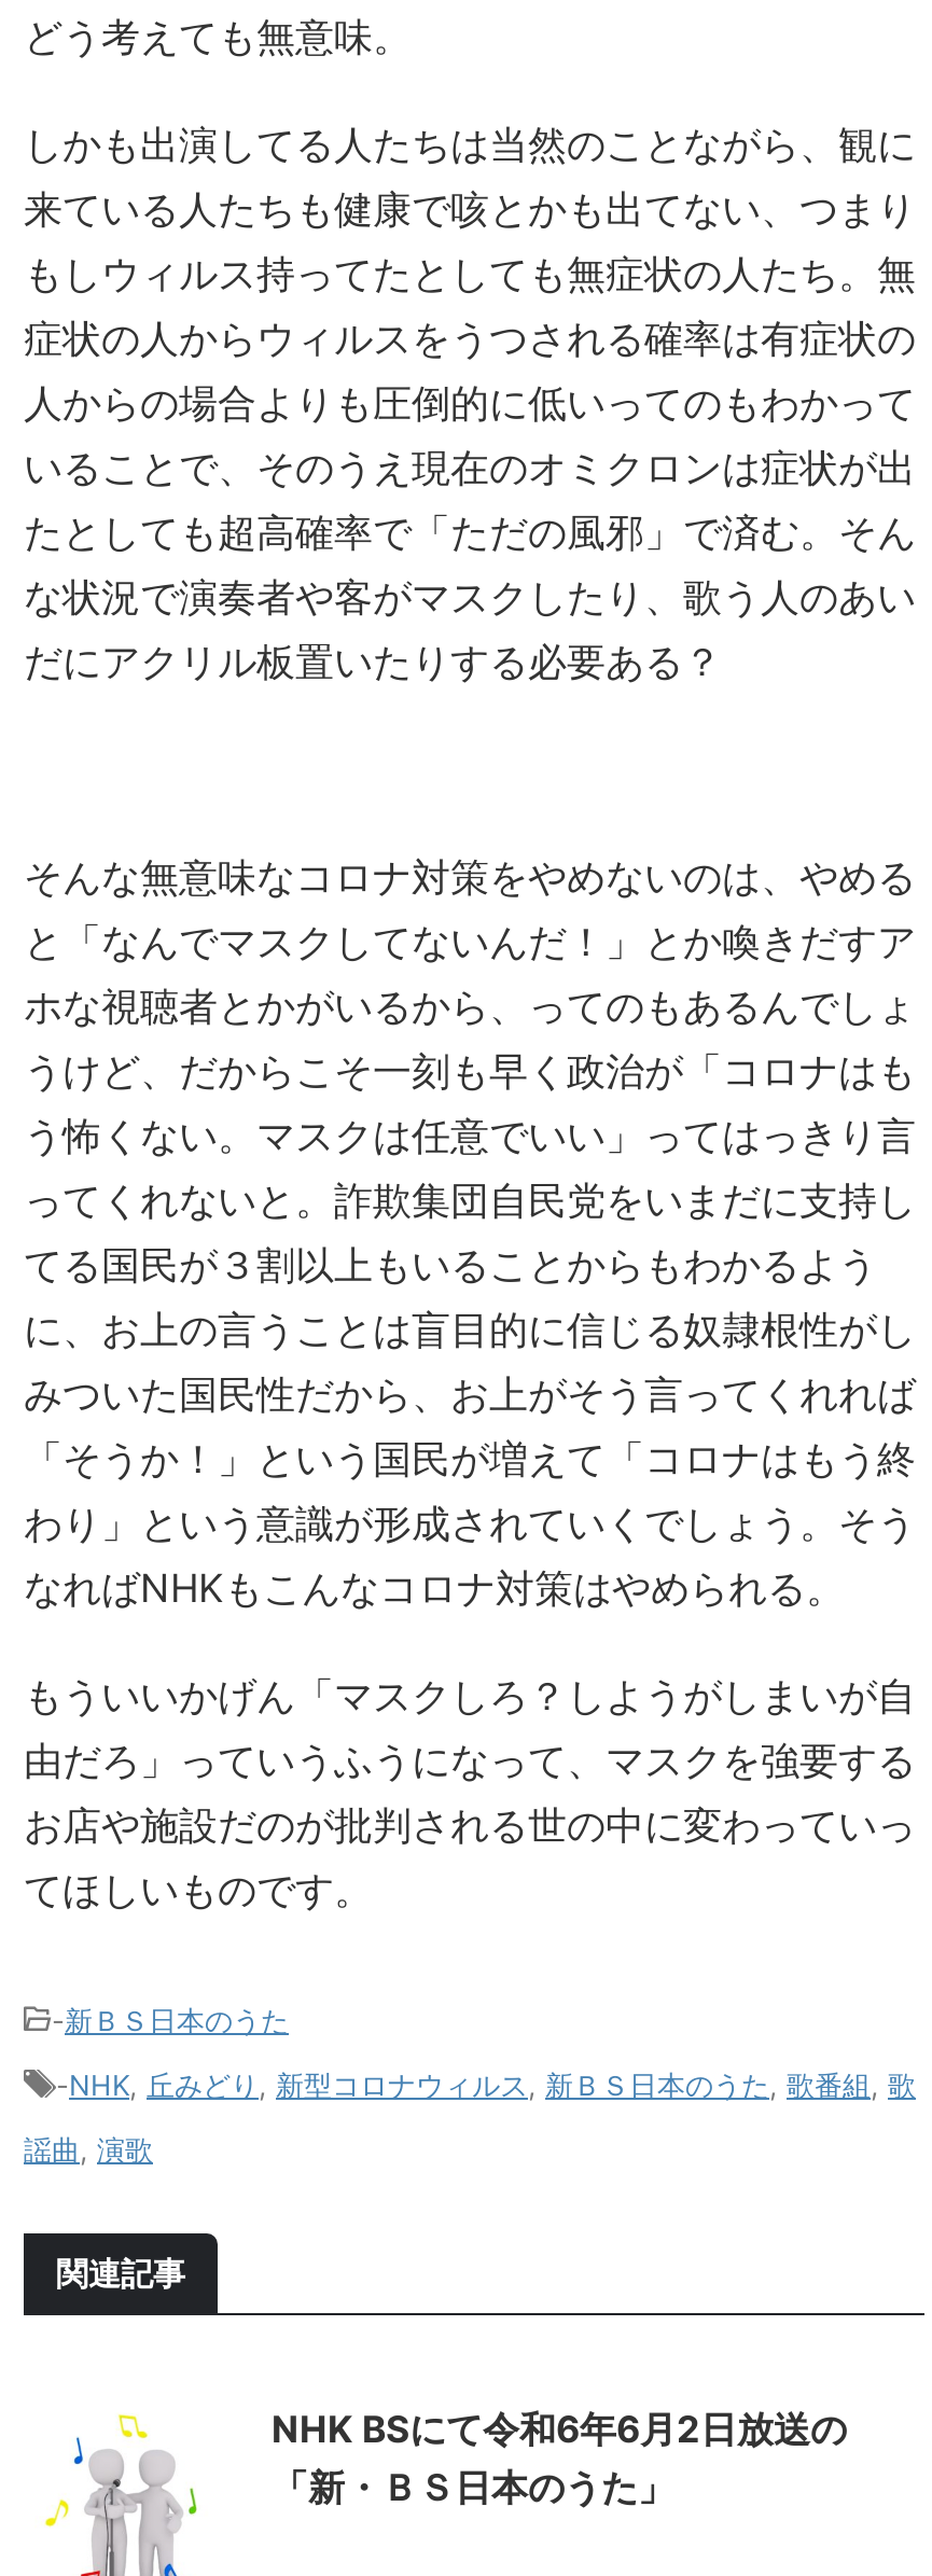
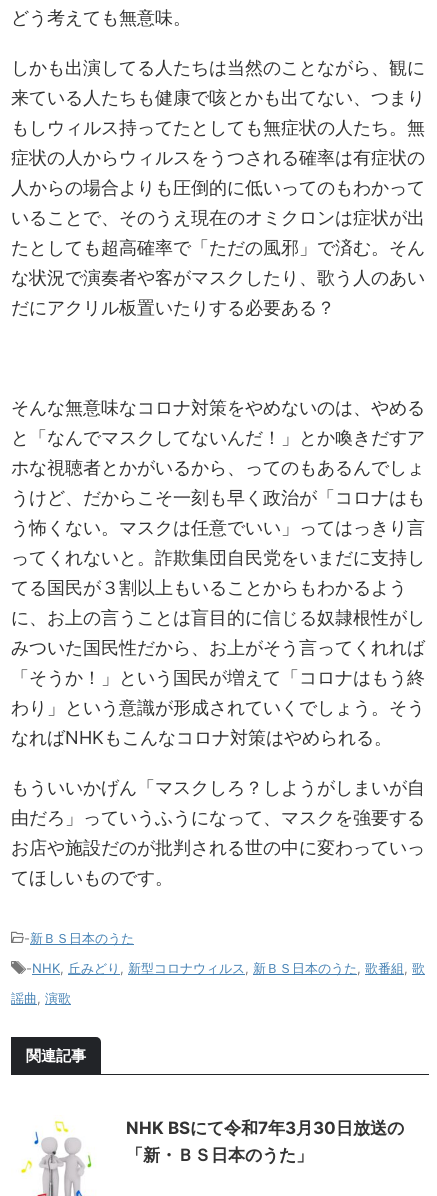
- NHK BSにて令和6年6月2日放送の
+ NHK BSにて令和7年3月30日放送の
